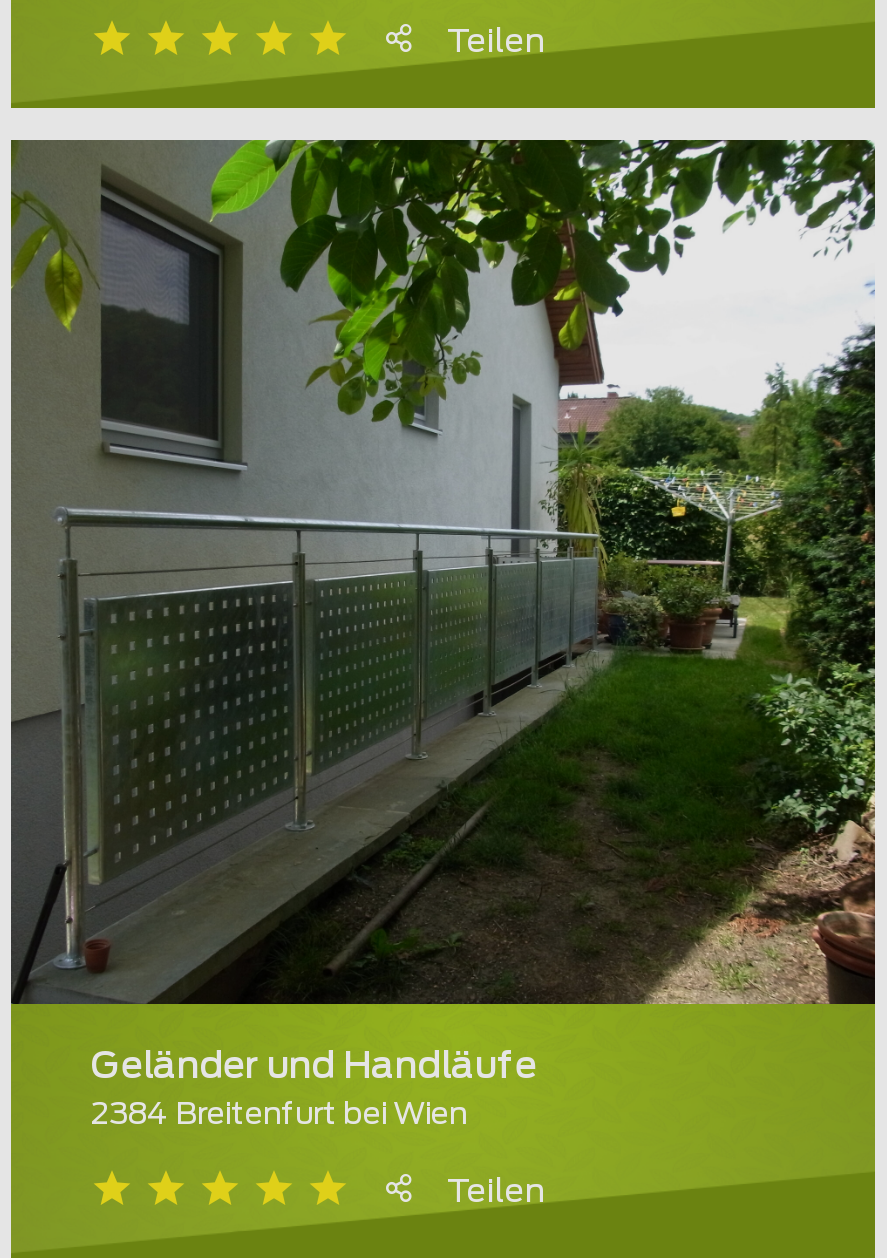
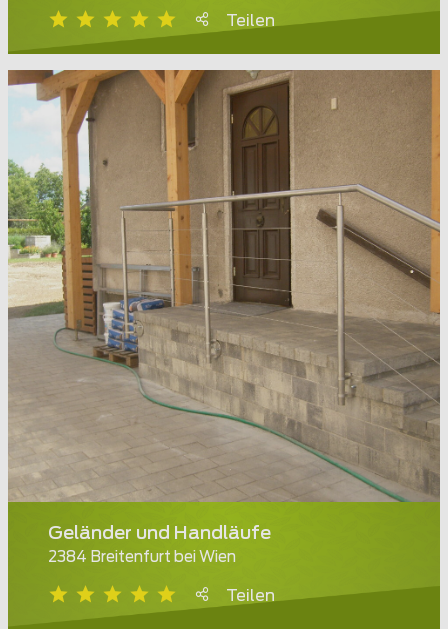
- [image]
+ [image]
